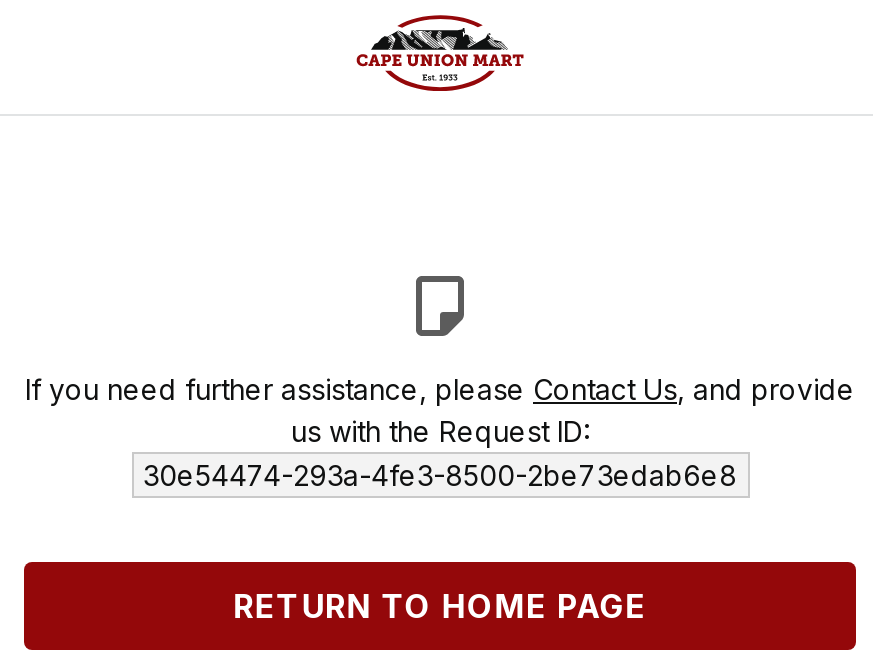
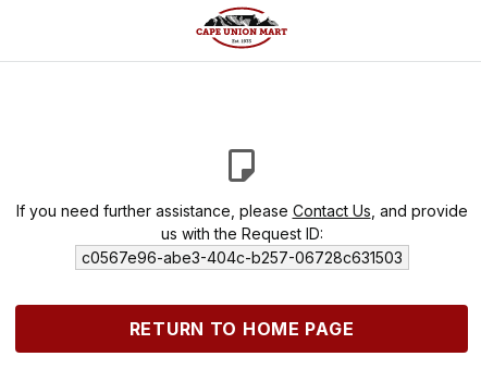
- 30e54474-293a-4fe3-8500-2be73edab6e8
+ c0567e96-abe3-404c-b257-06728c631503
